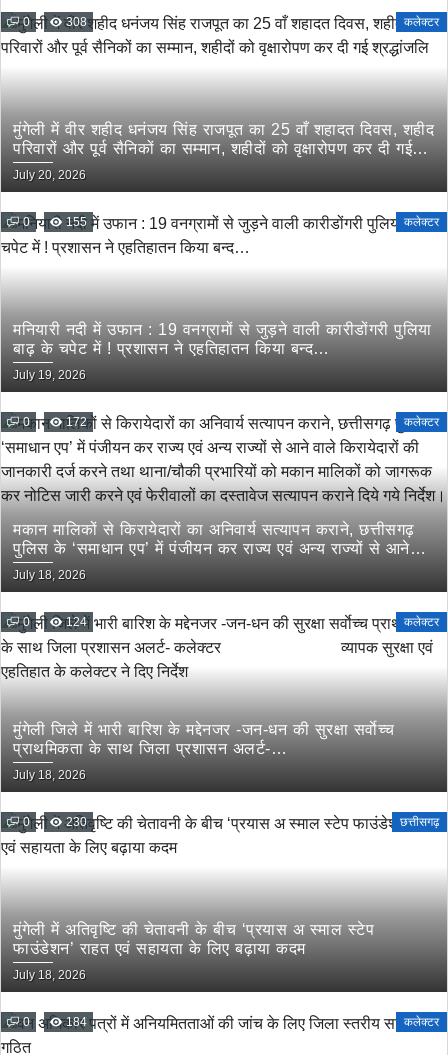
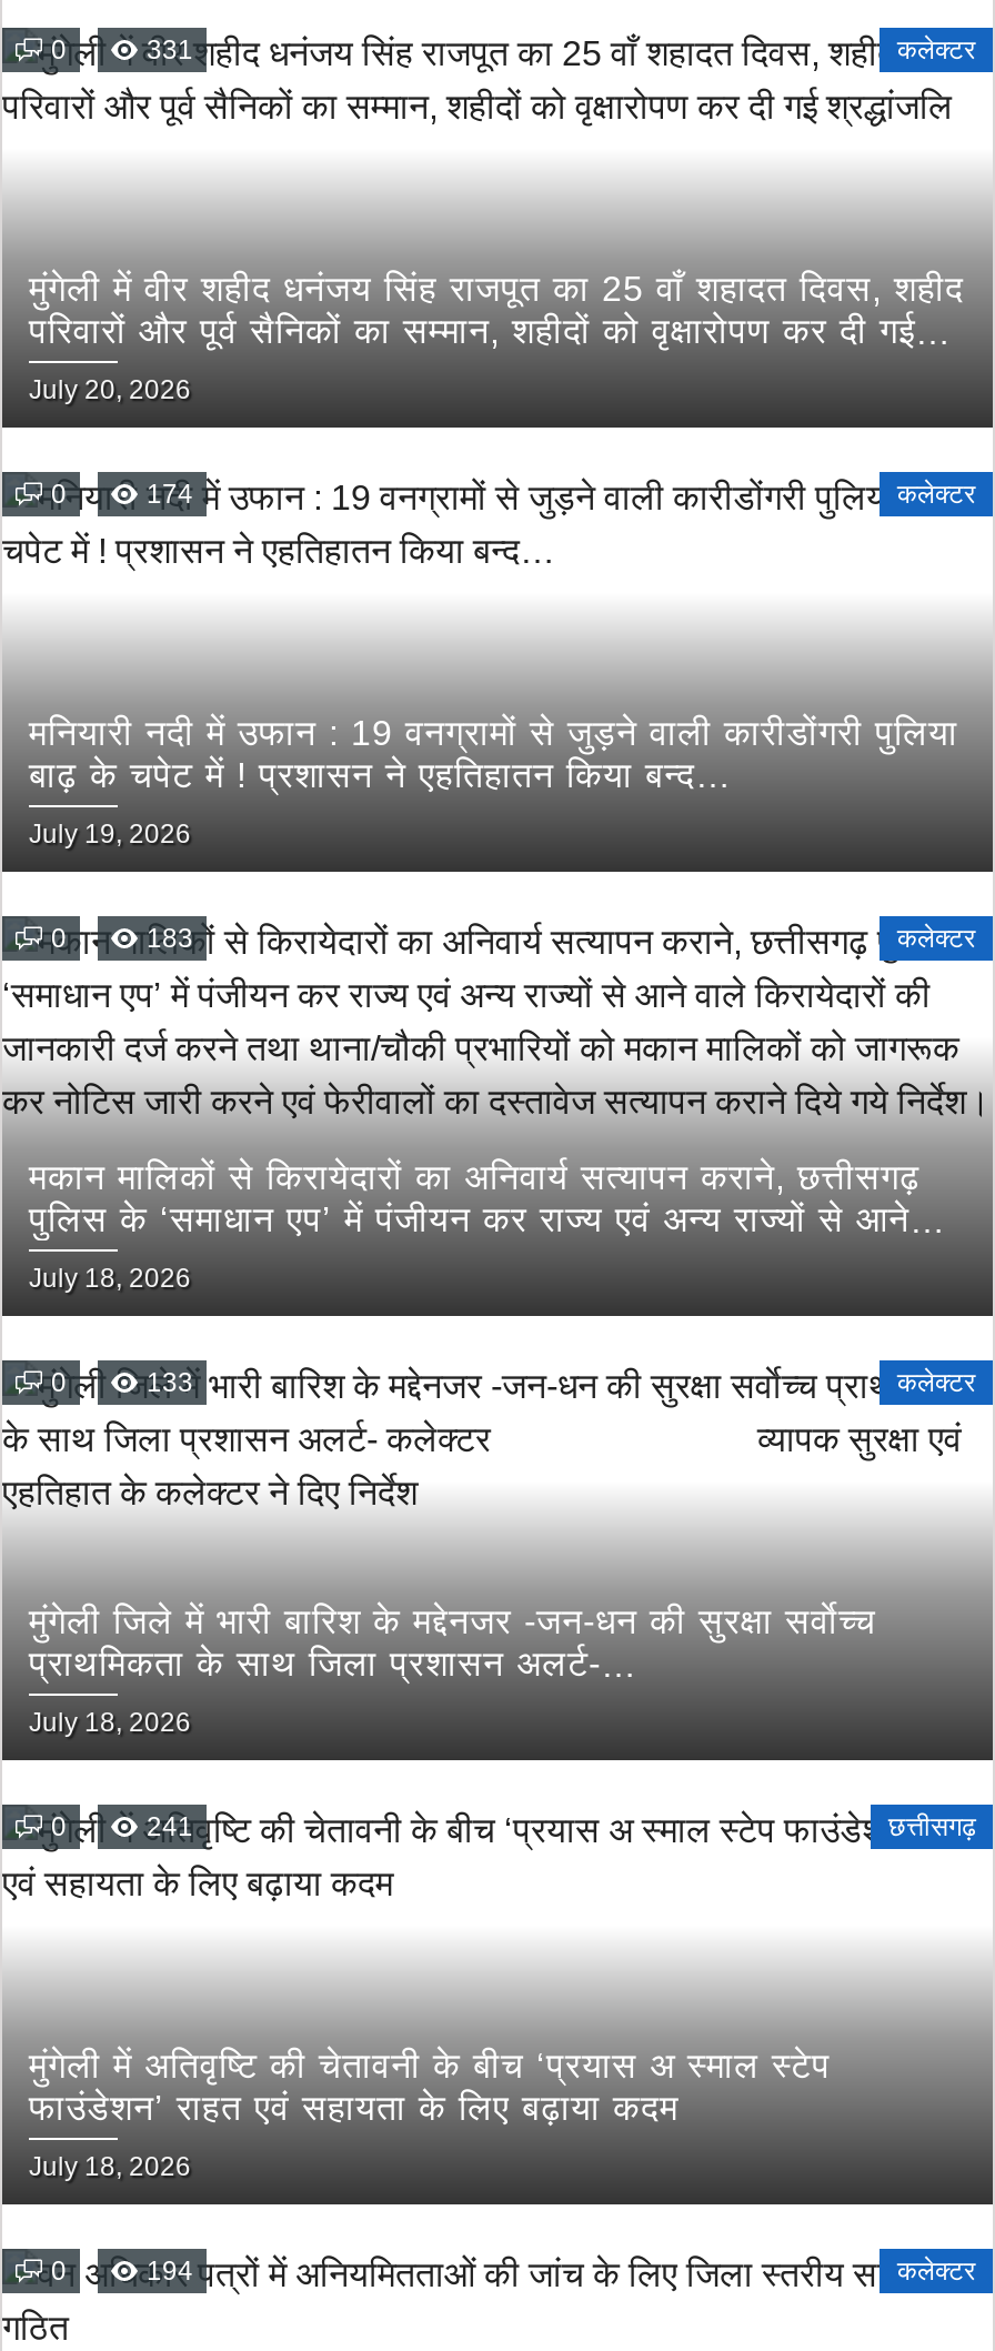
- 308
+ 331

- 155
+ 174

- 172
+ 183

- 124
+ 133

- 230
+ 241

- 184
+ 194
